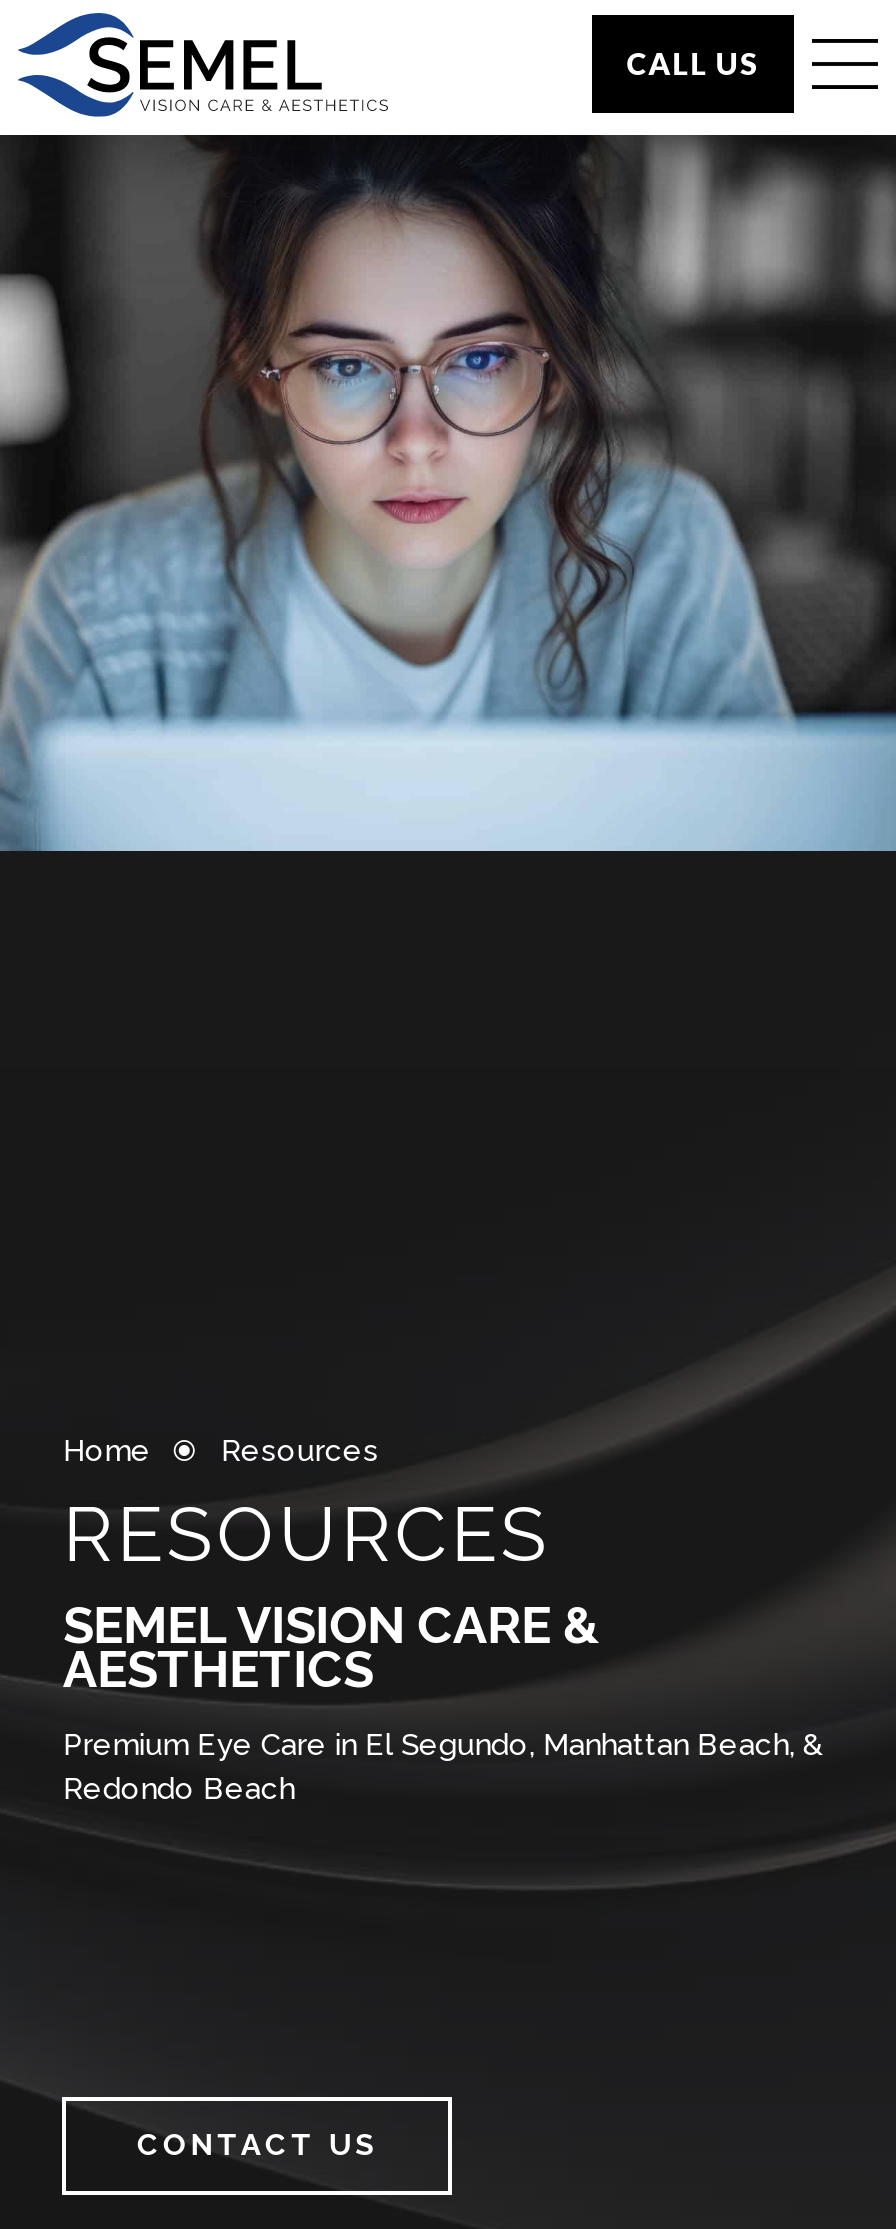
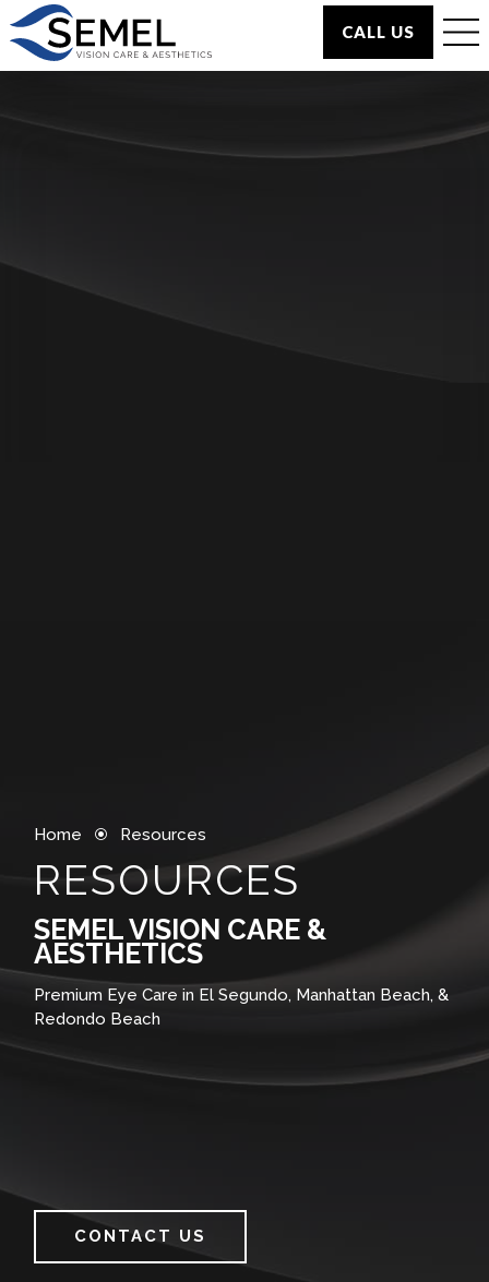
- [image]
